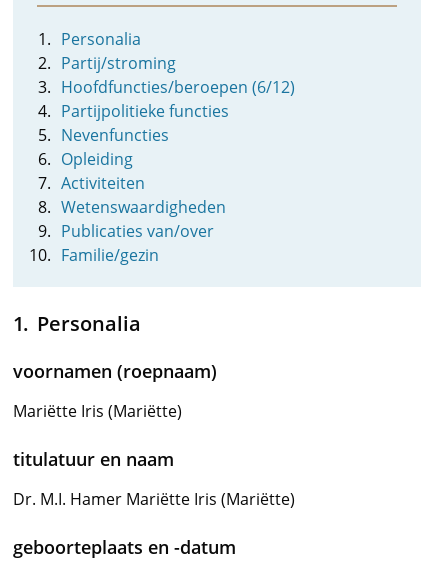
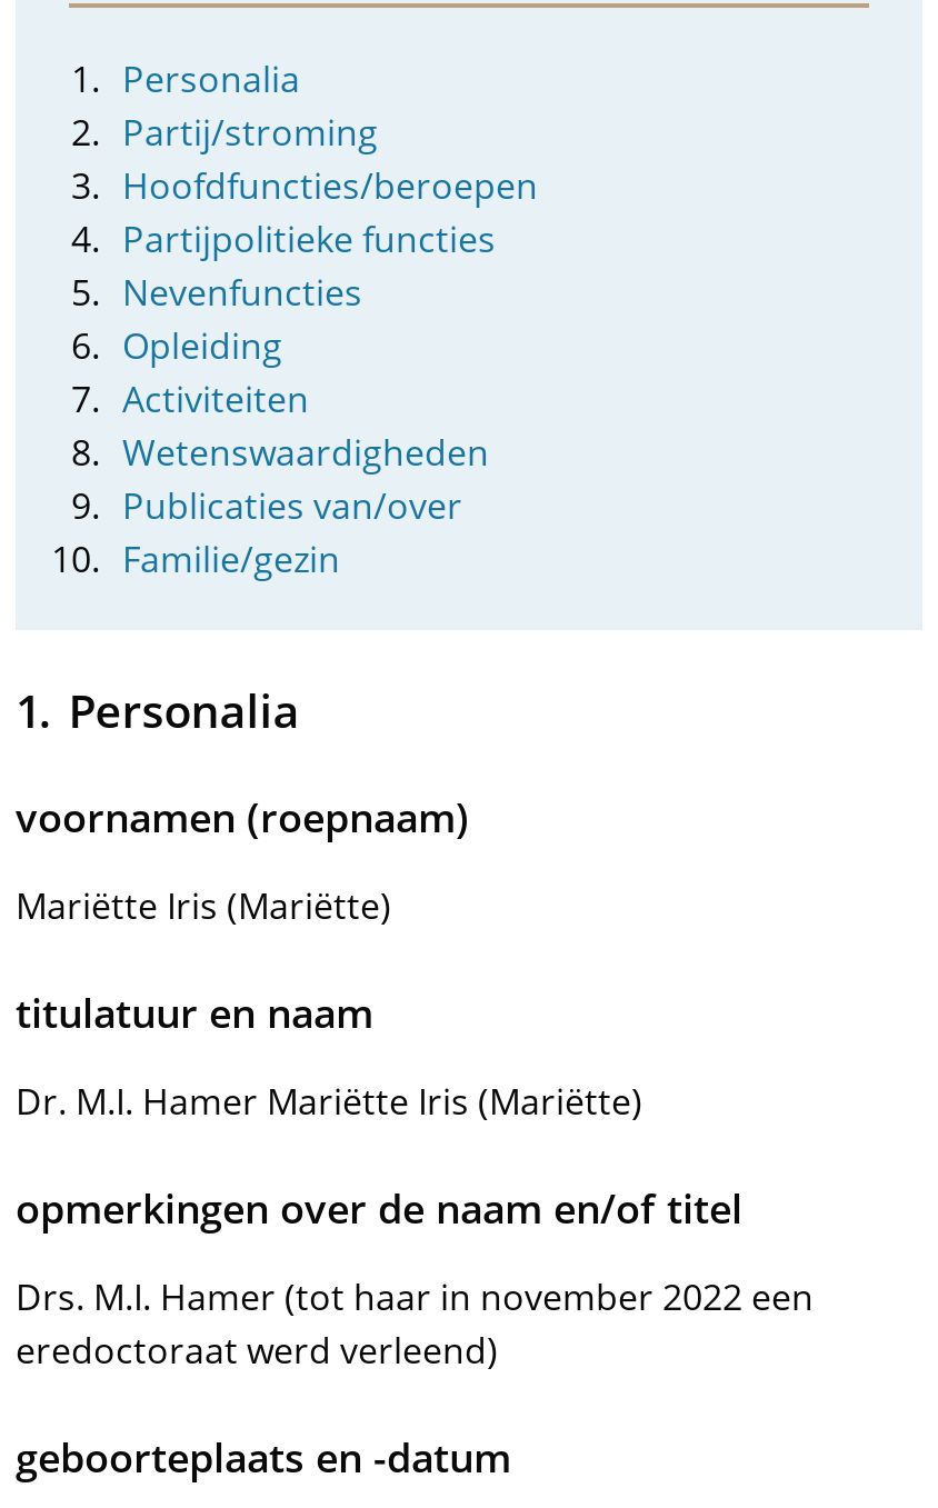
- Hoofdfuncties/beroepen (6/12)
+ Hoofdfuncties/beroepen

+ opmerkingen over de naam en/of titel
+ Drs. M.I. Hamer (tot haar in november 2022 een
+ eredoctoraat werd verleend)
